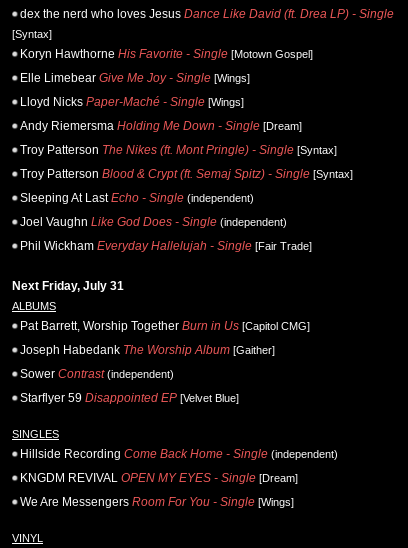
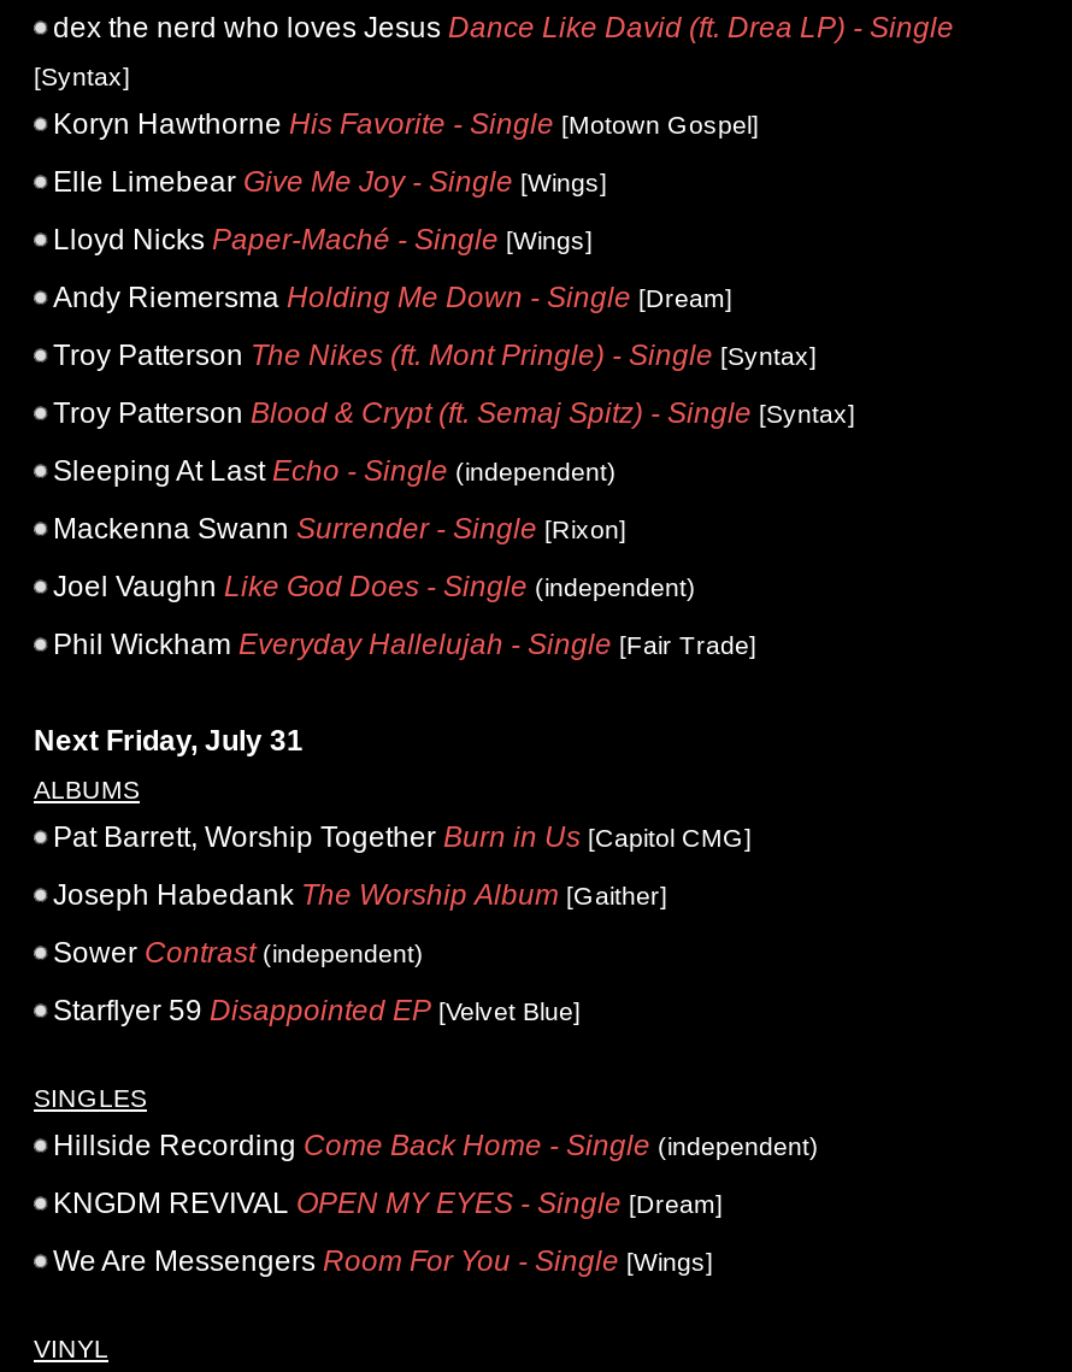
+ Mackenna Swann Surrender - Single [Rixon]
